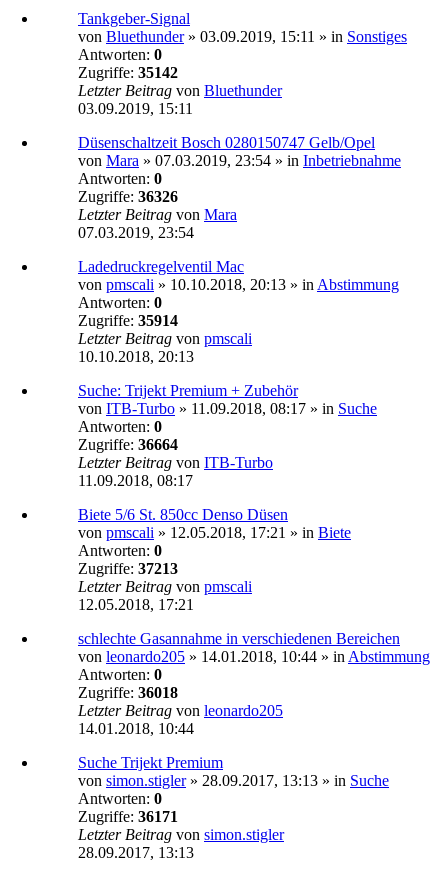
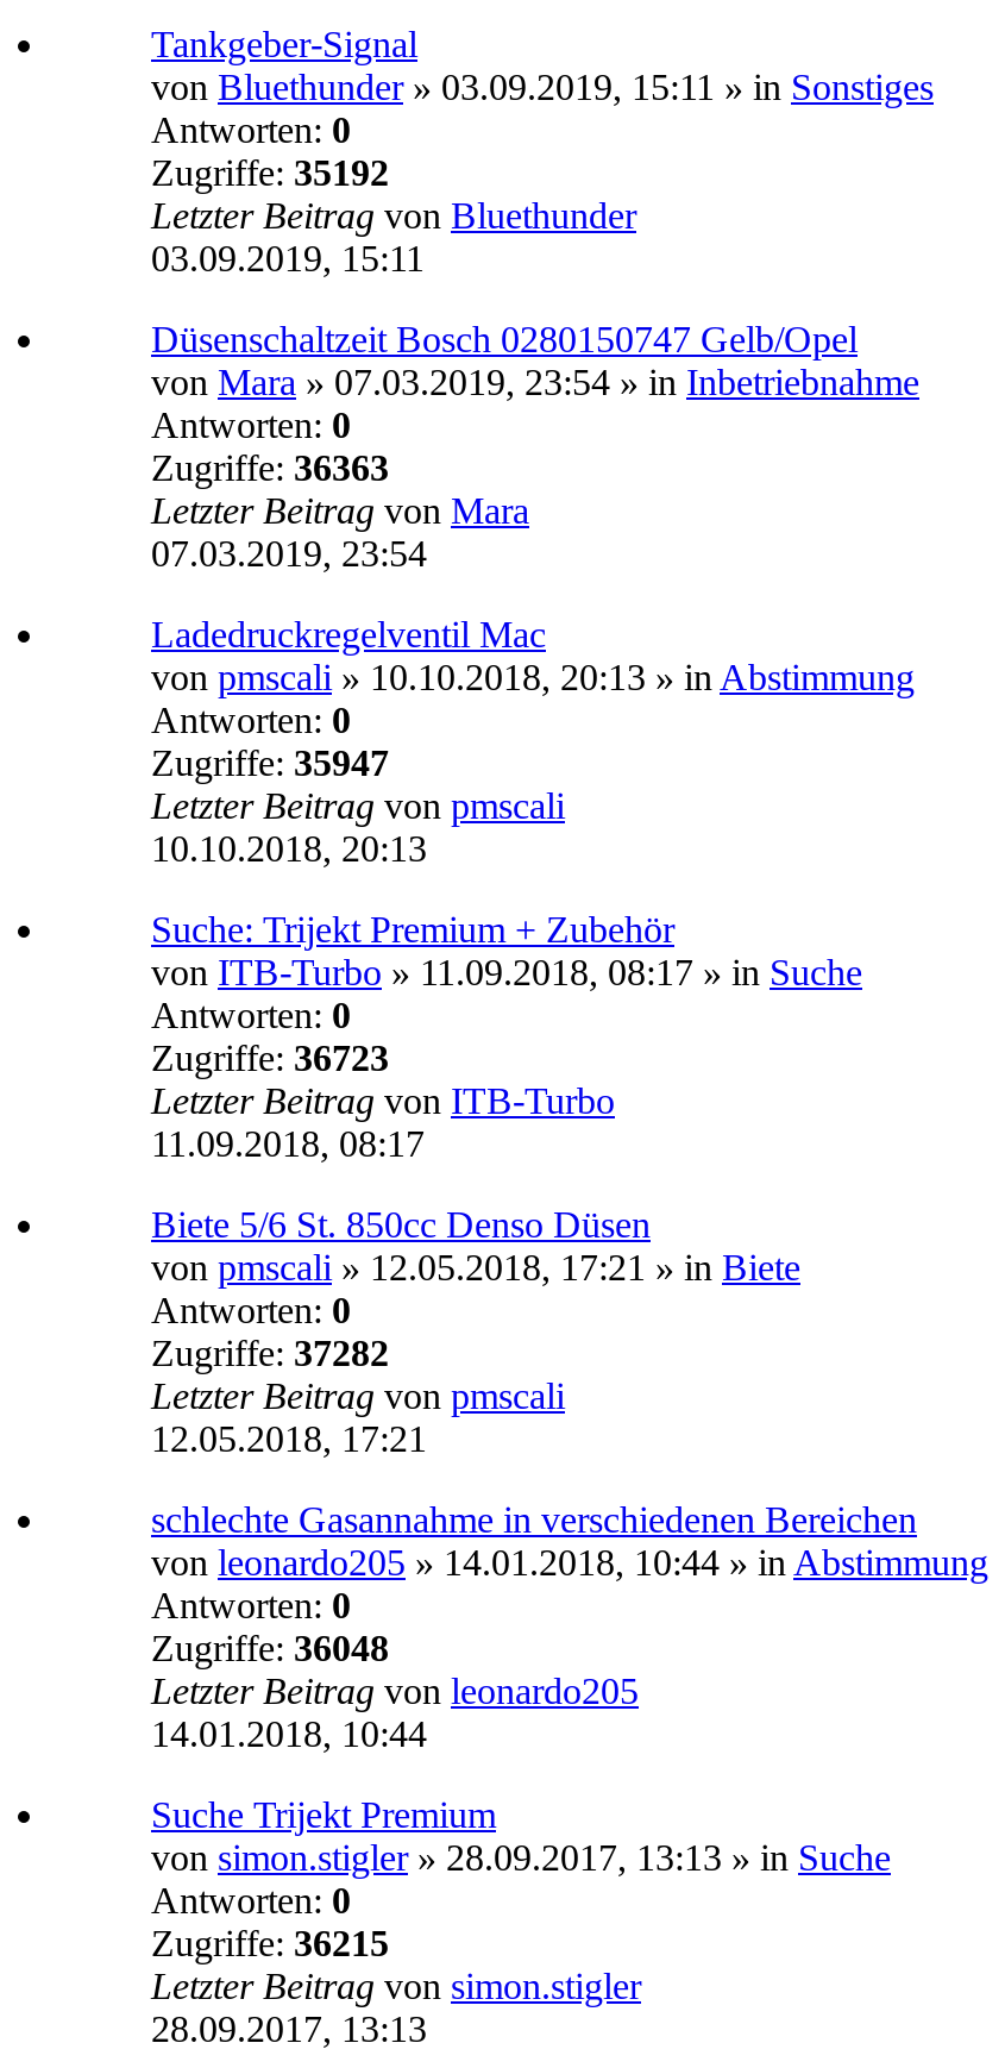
- Zugriffe: 35142
+ Zugriffe: 35192

- Zugriffe: 36326
+ Zugriffe: 36363

- Zugriffe: 35914
+ Zugriffe: 35947

- Zugriffe: 36664
+ Zugriffe: 36723

- Zugriffe: 37213
+ Zugriffe: 37282

- Zugriffe: 36018
+ Zugriffe: 36048

- Zugriffe: 36171
+ Zugriffe: 36215
